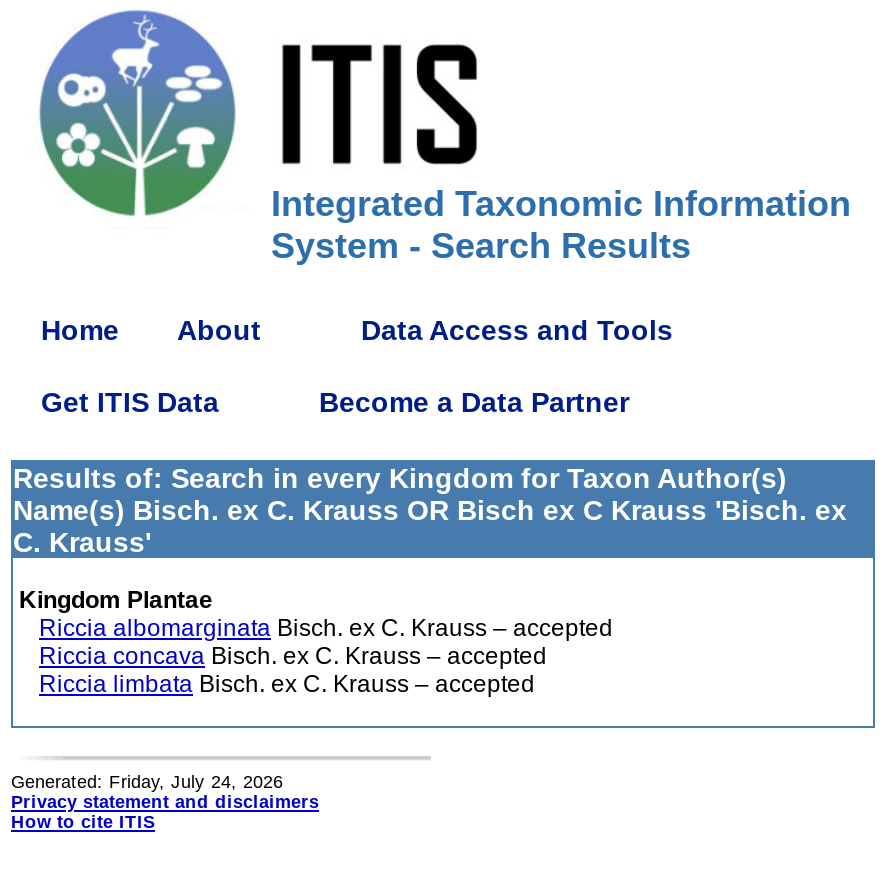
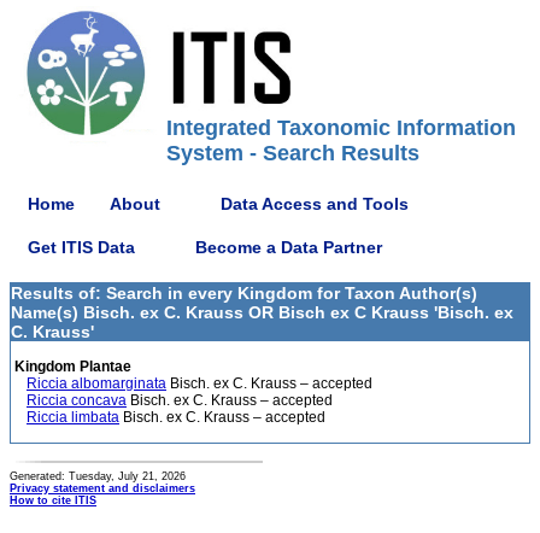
- Generated: Friday, July 24, 2026
+ Generated: Tuesday, July 21, 2026
